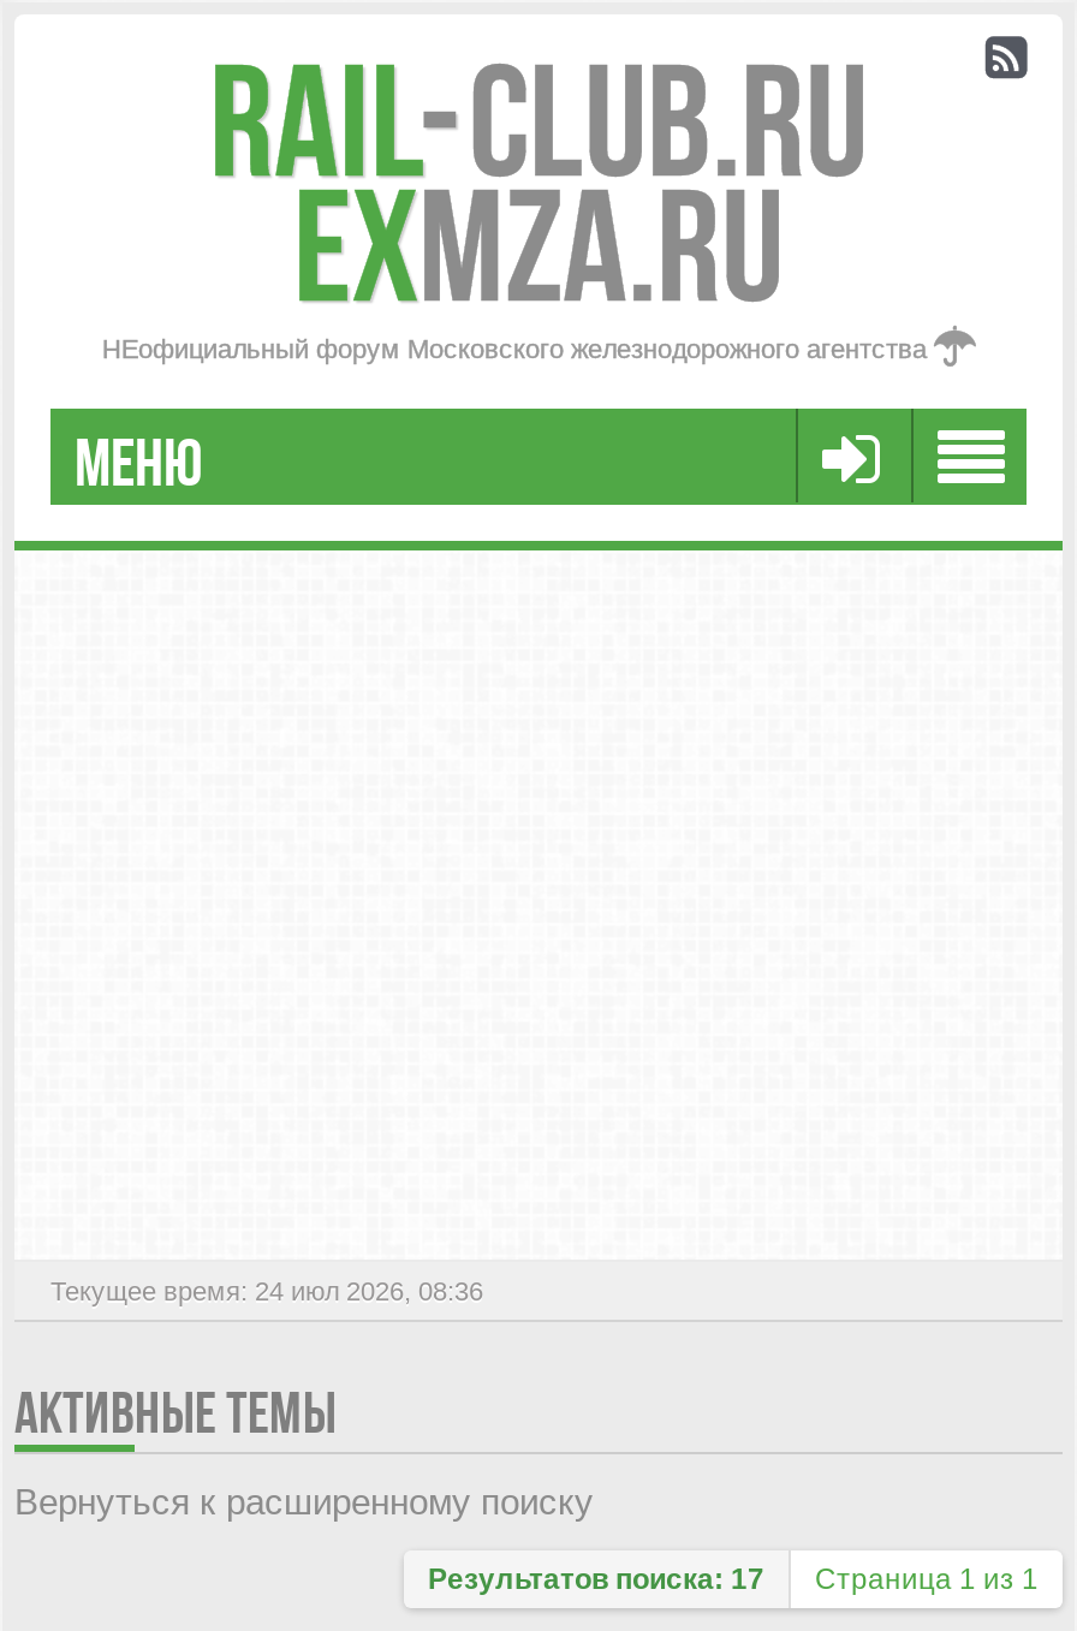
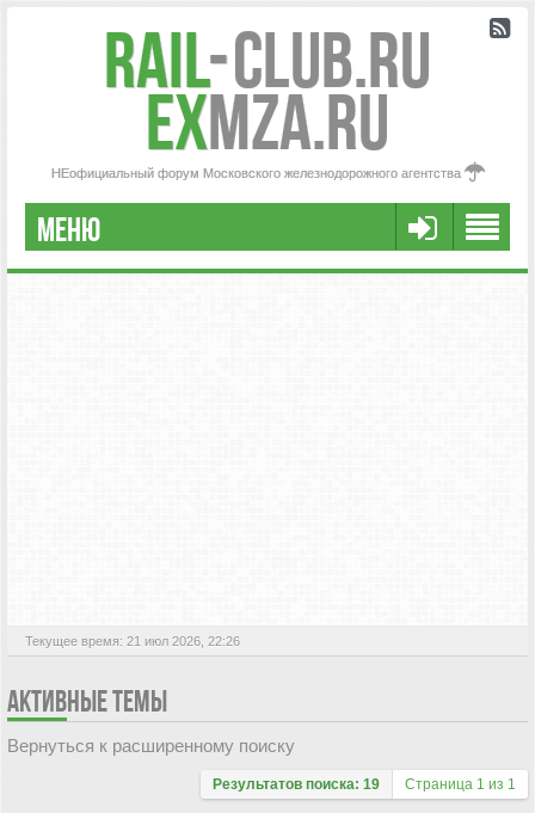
- Текущее время: 24 июл 2026, 08:36
+ Текущее время: 21 июл 2026, 22:26

- Результатов поиска: 17
+ Результатов поиска: 19
